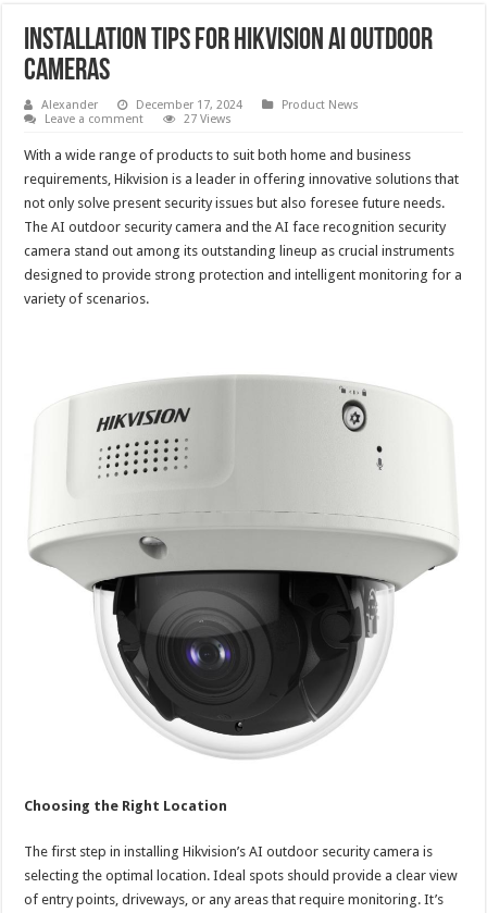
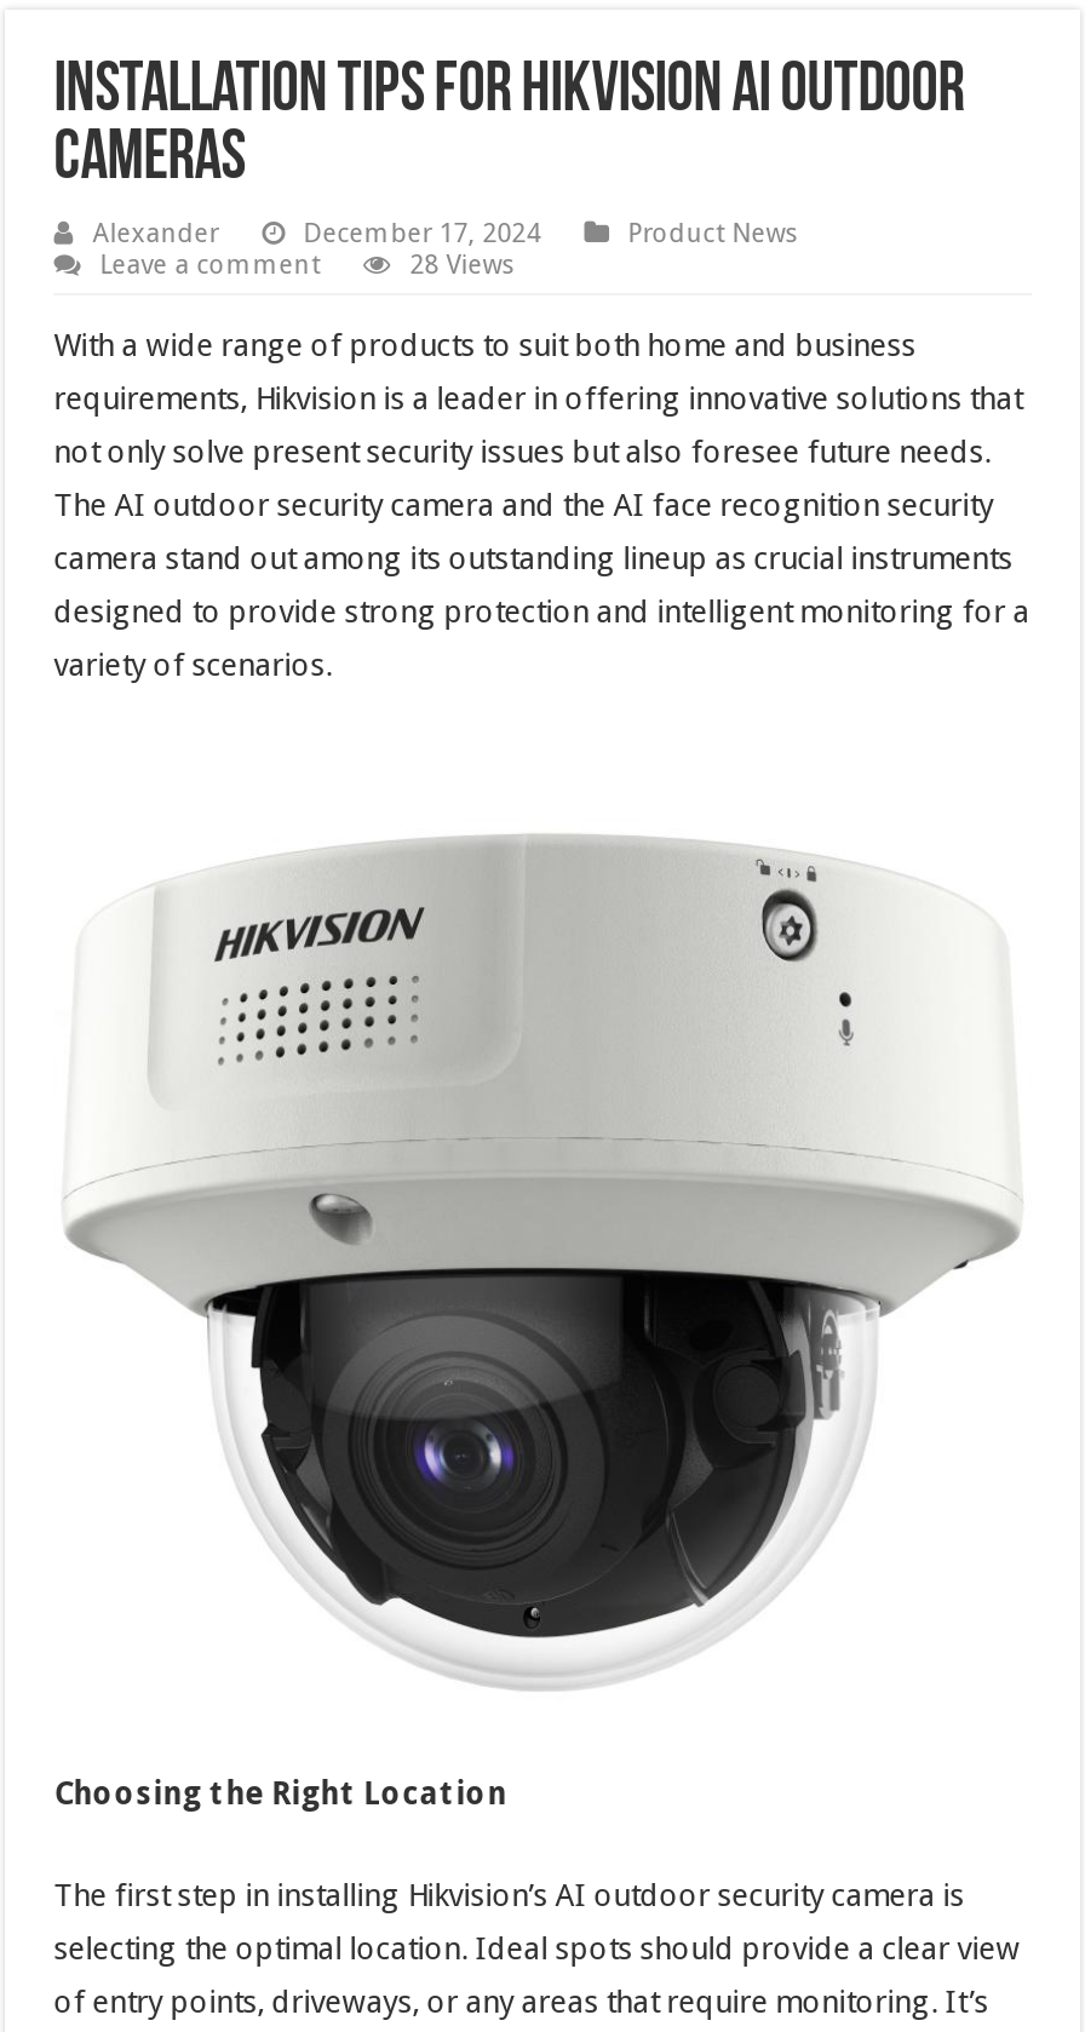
- 27 Views
+ 28 Views
